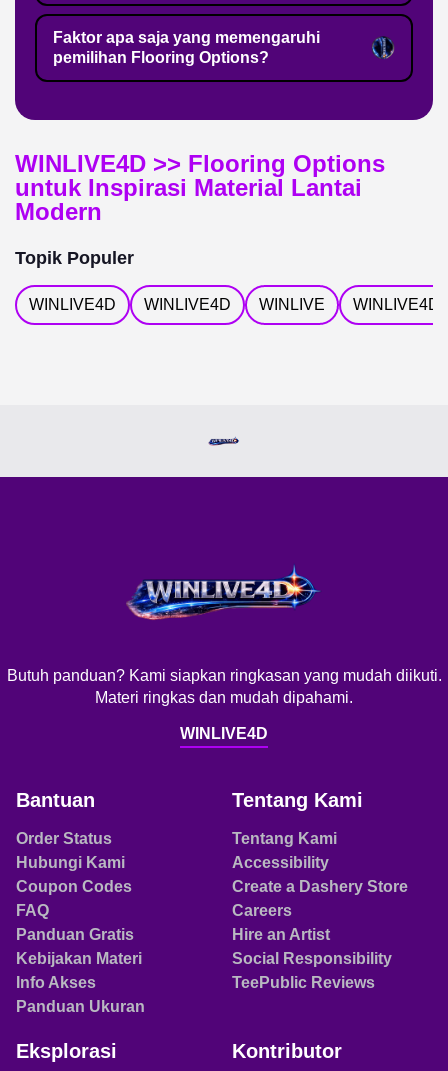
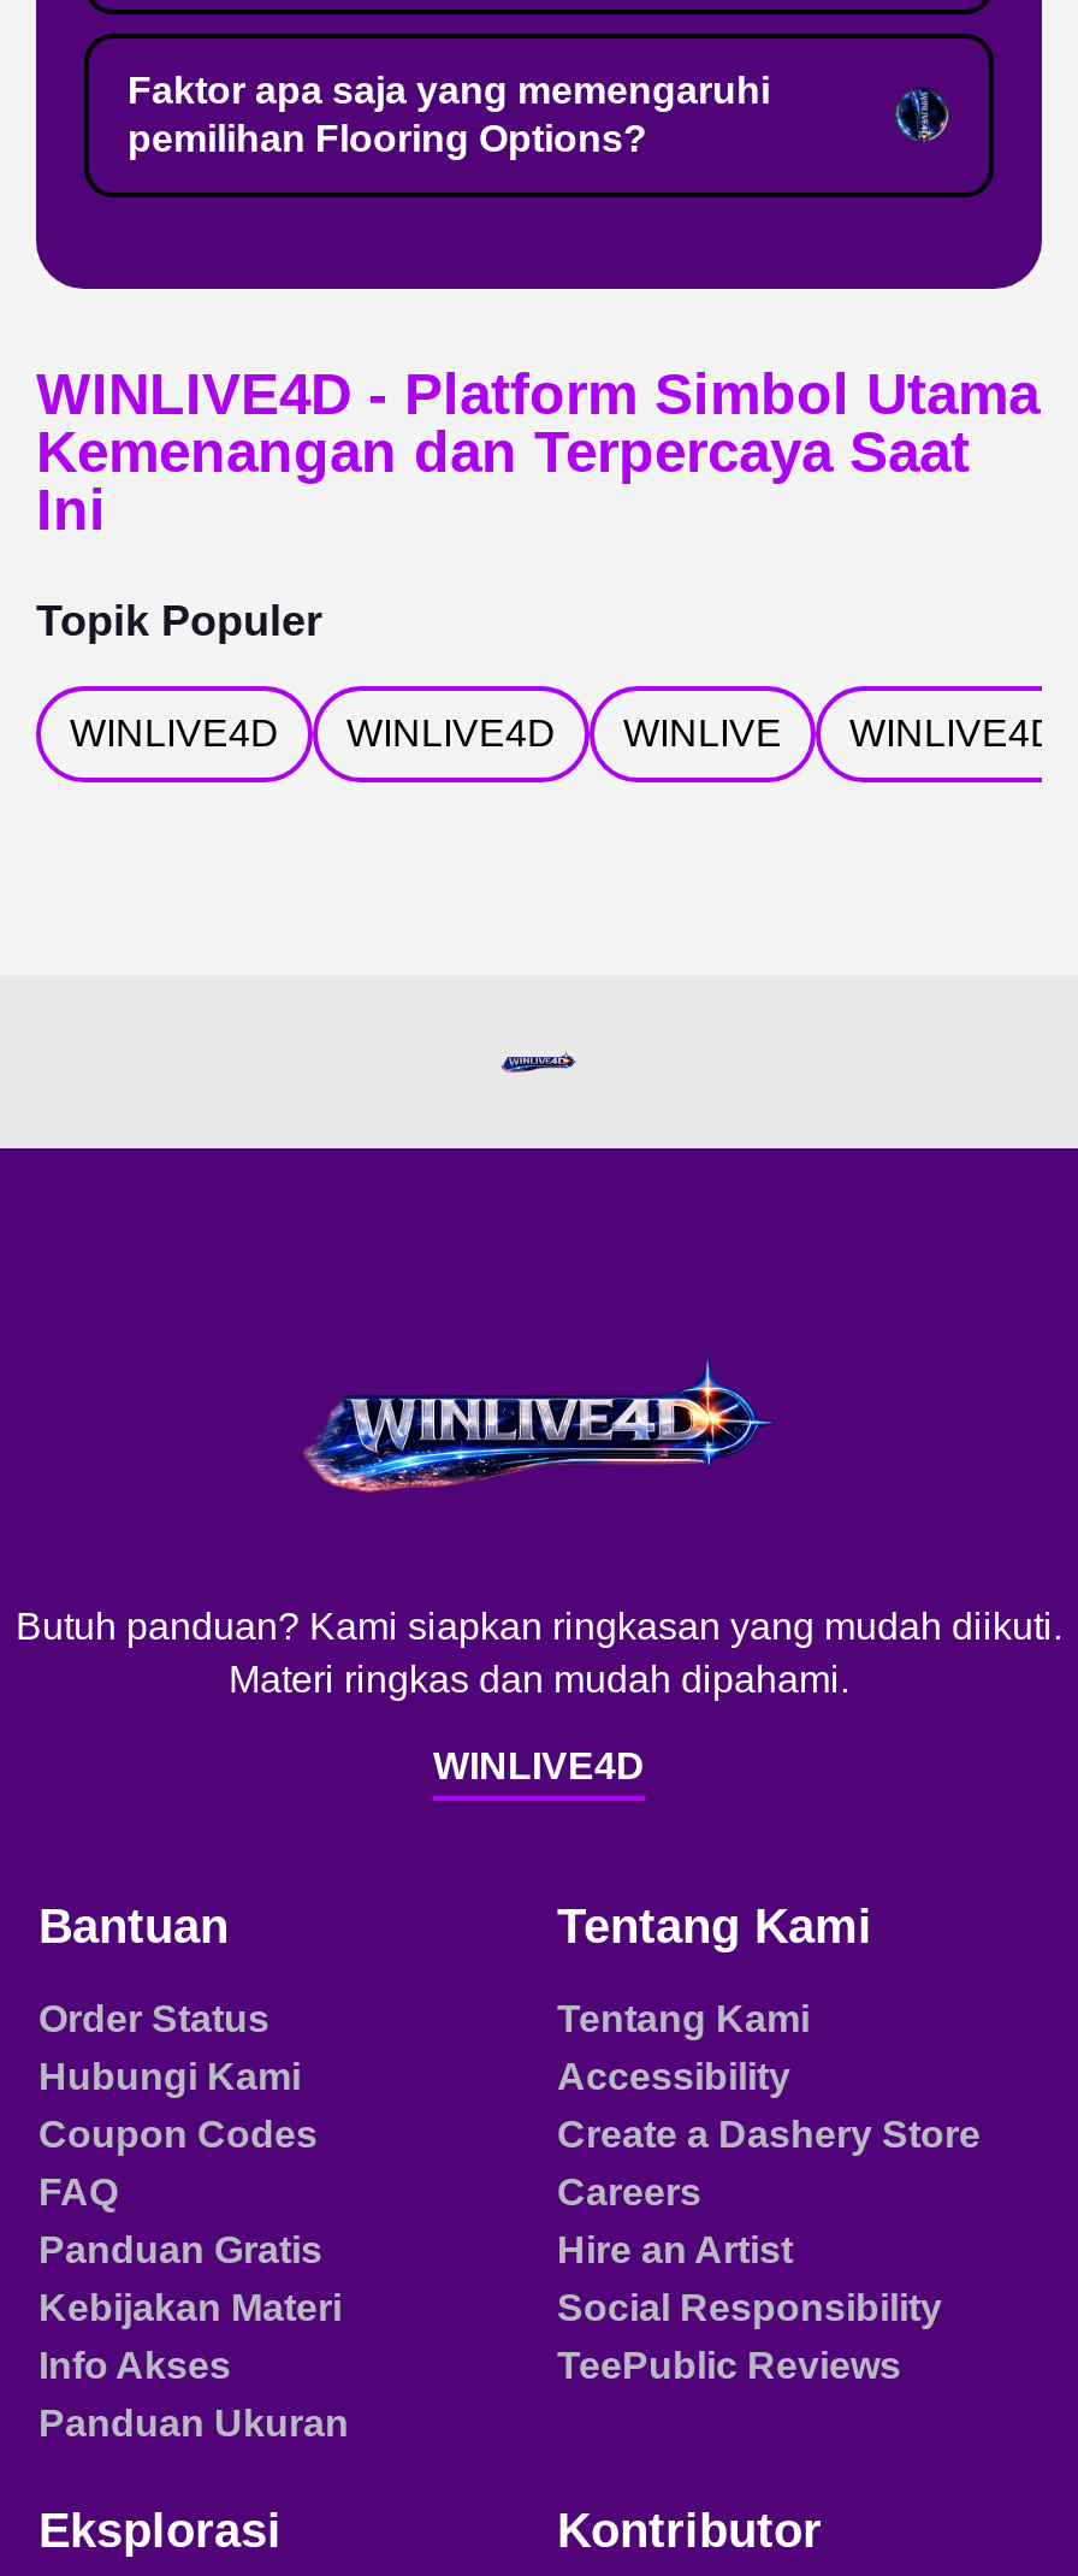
- WINLIVE4D >> Flooring Options
- untuk Inspirasi Material Lantai
- Modern
+ WINLIVE4D - Platform Simbol Utama
+ Kemenangan dan Terpercaya Saat
+ Ini
